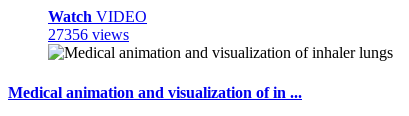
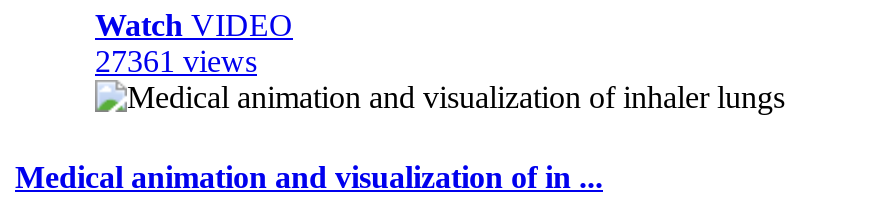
- 27356 views
+ 27361 views
